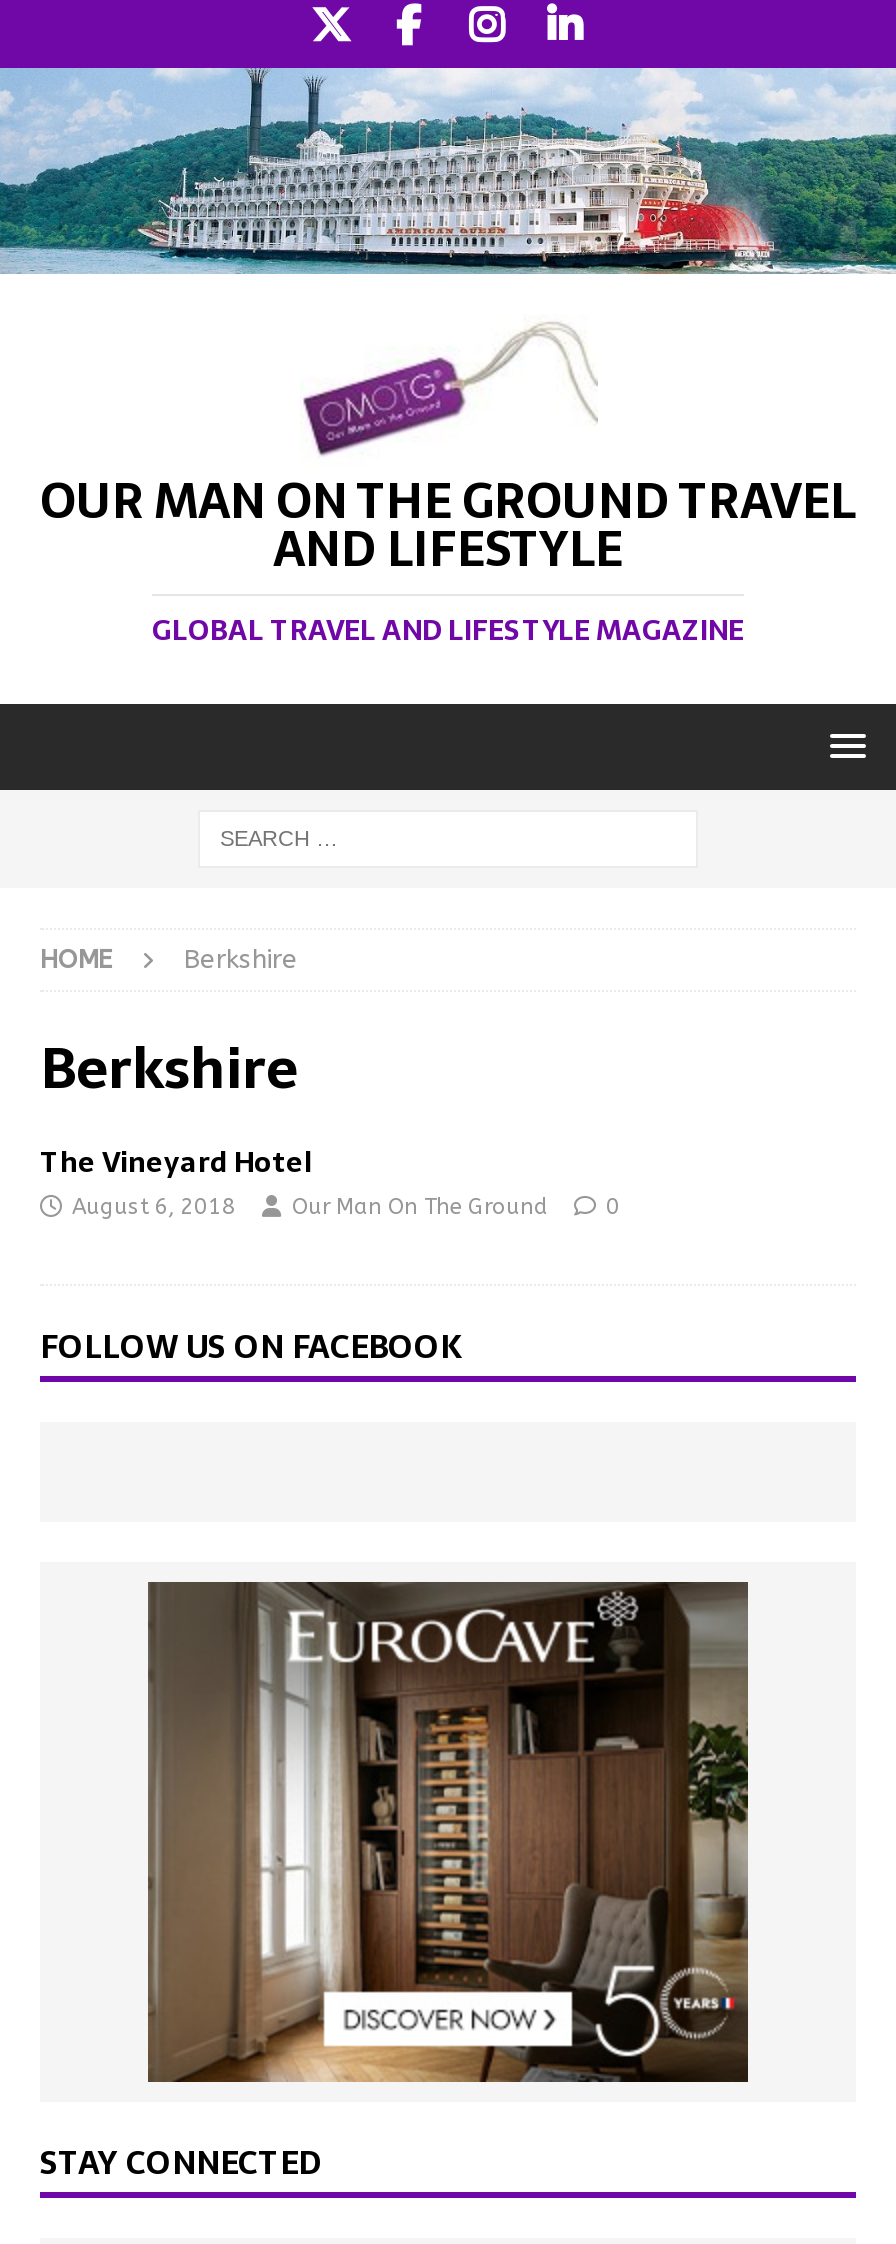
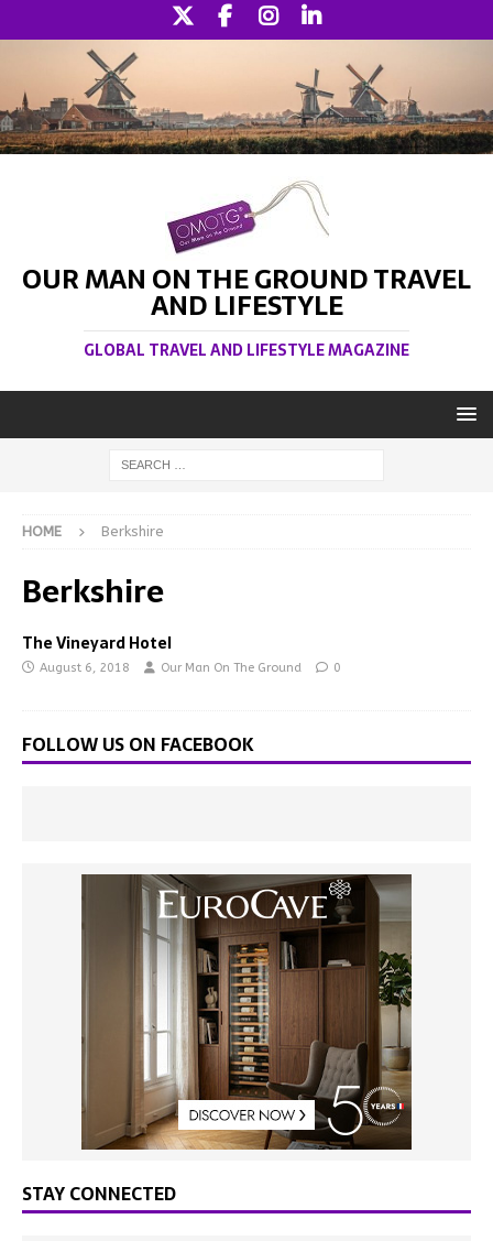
- [image]
+ [image]
